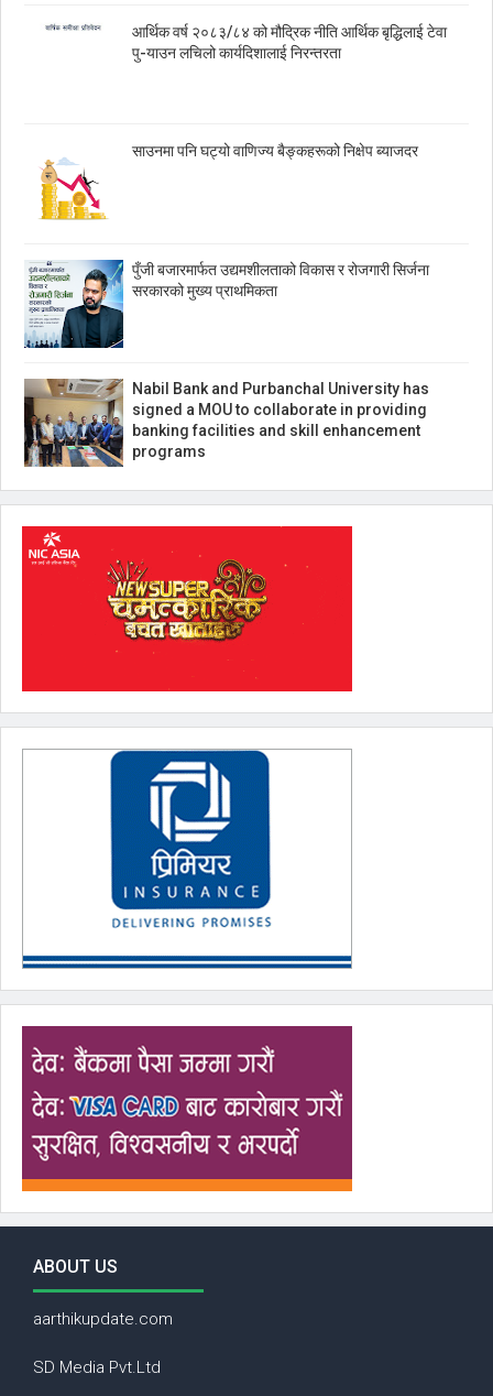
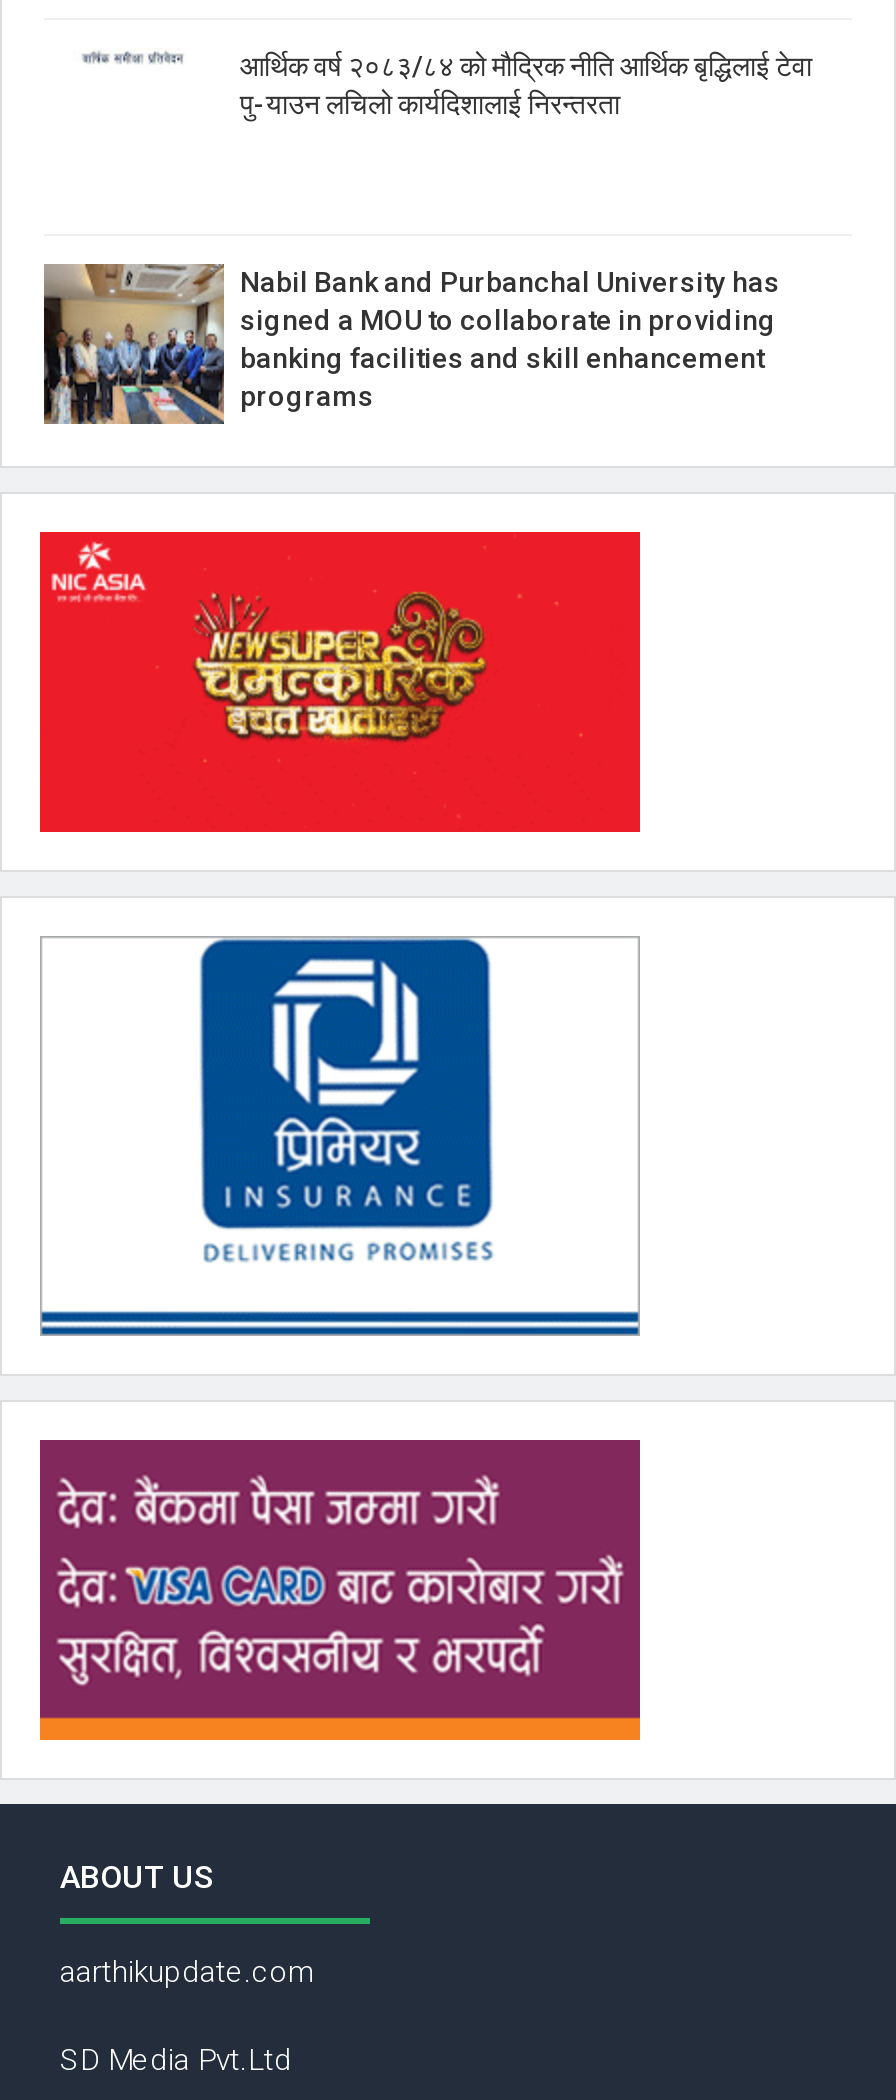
- [image]
- साउनमा पनि घट्यो वाणिज्य बैङ्कहरूको निक्षेप ब्याजदर

- [image]
- पुँजी बजारमार्फत उद्यमशीलताको विकास र रोजगारी सिर्जना
- सरकारको मुख्य प्राथमिकता
